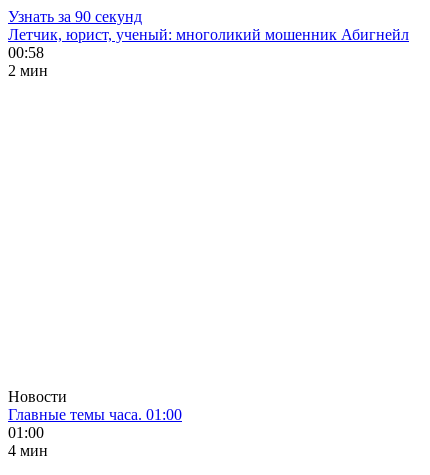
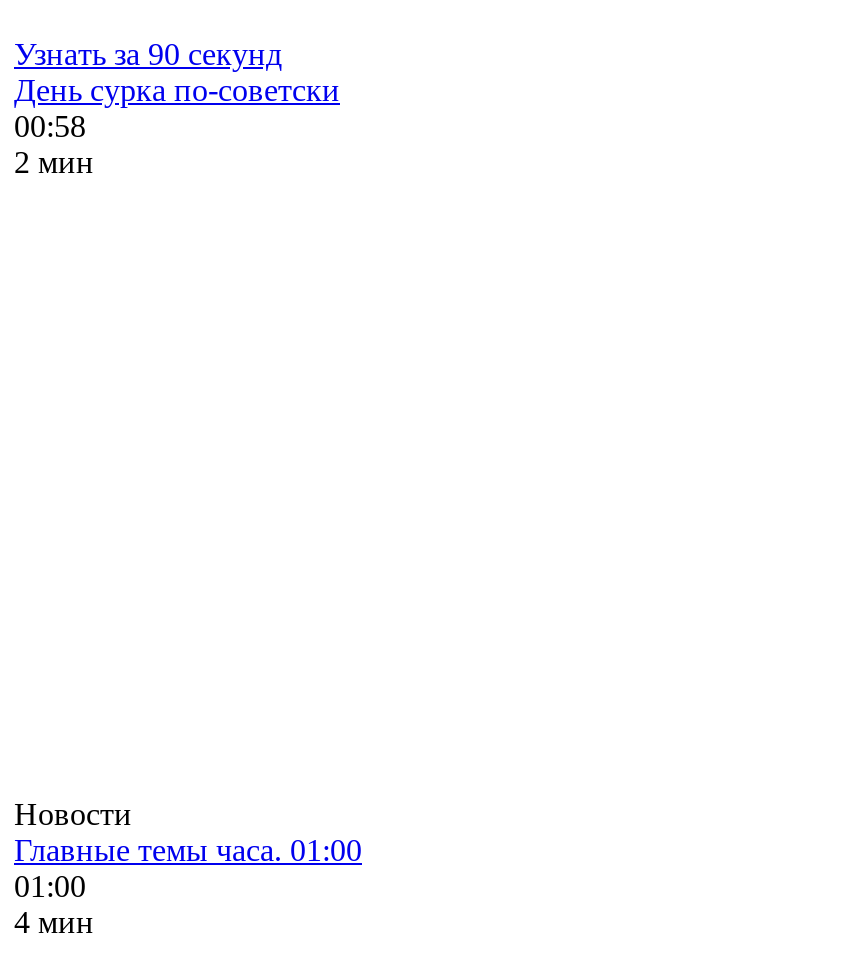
- Летчик, юрист, ученый: многоликий мошенник Абигнейл
+ День сурка по-советски
